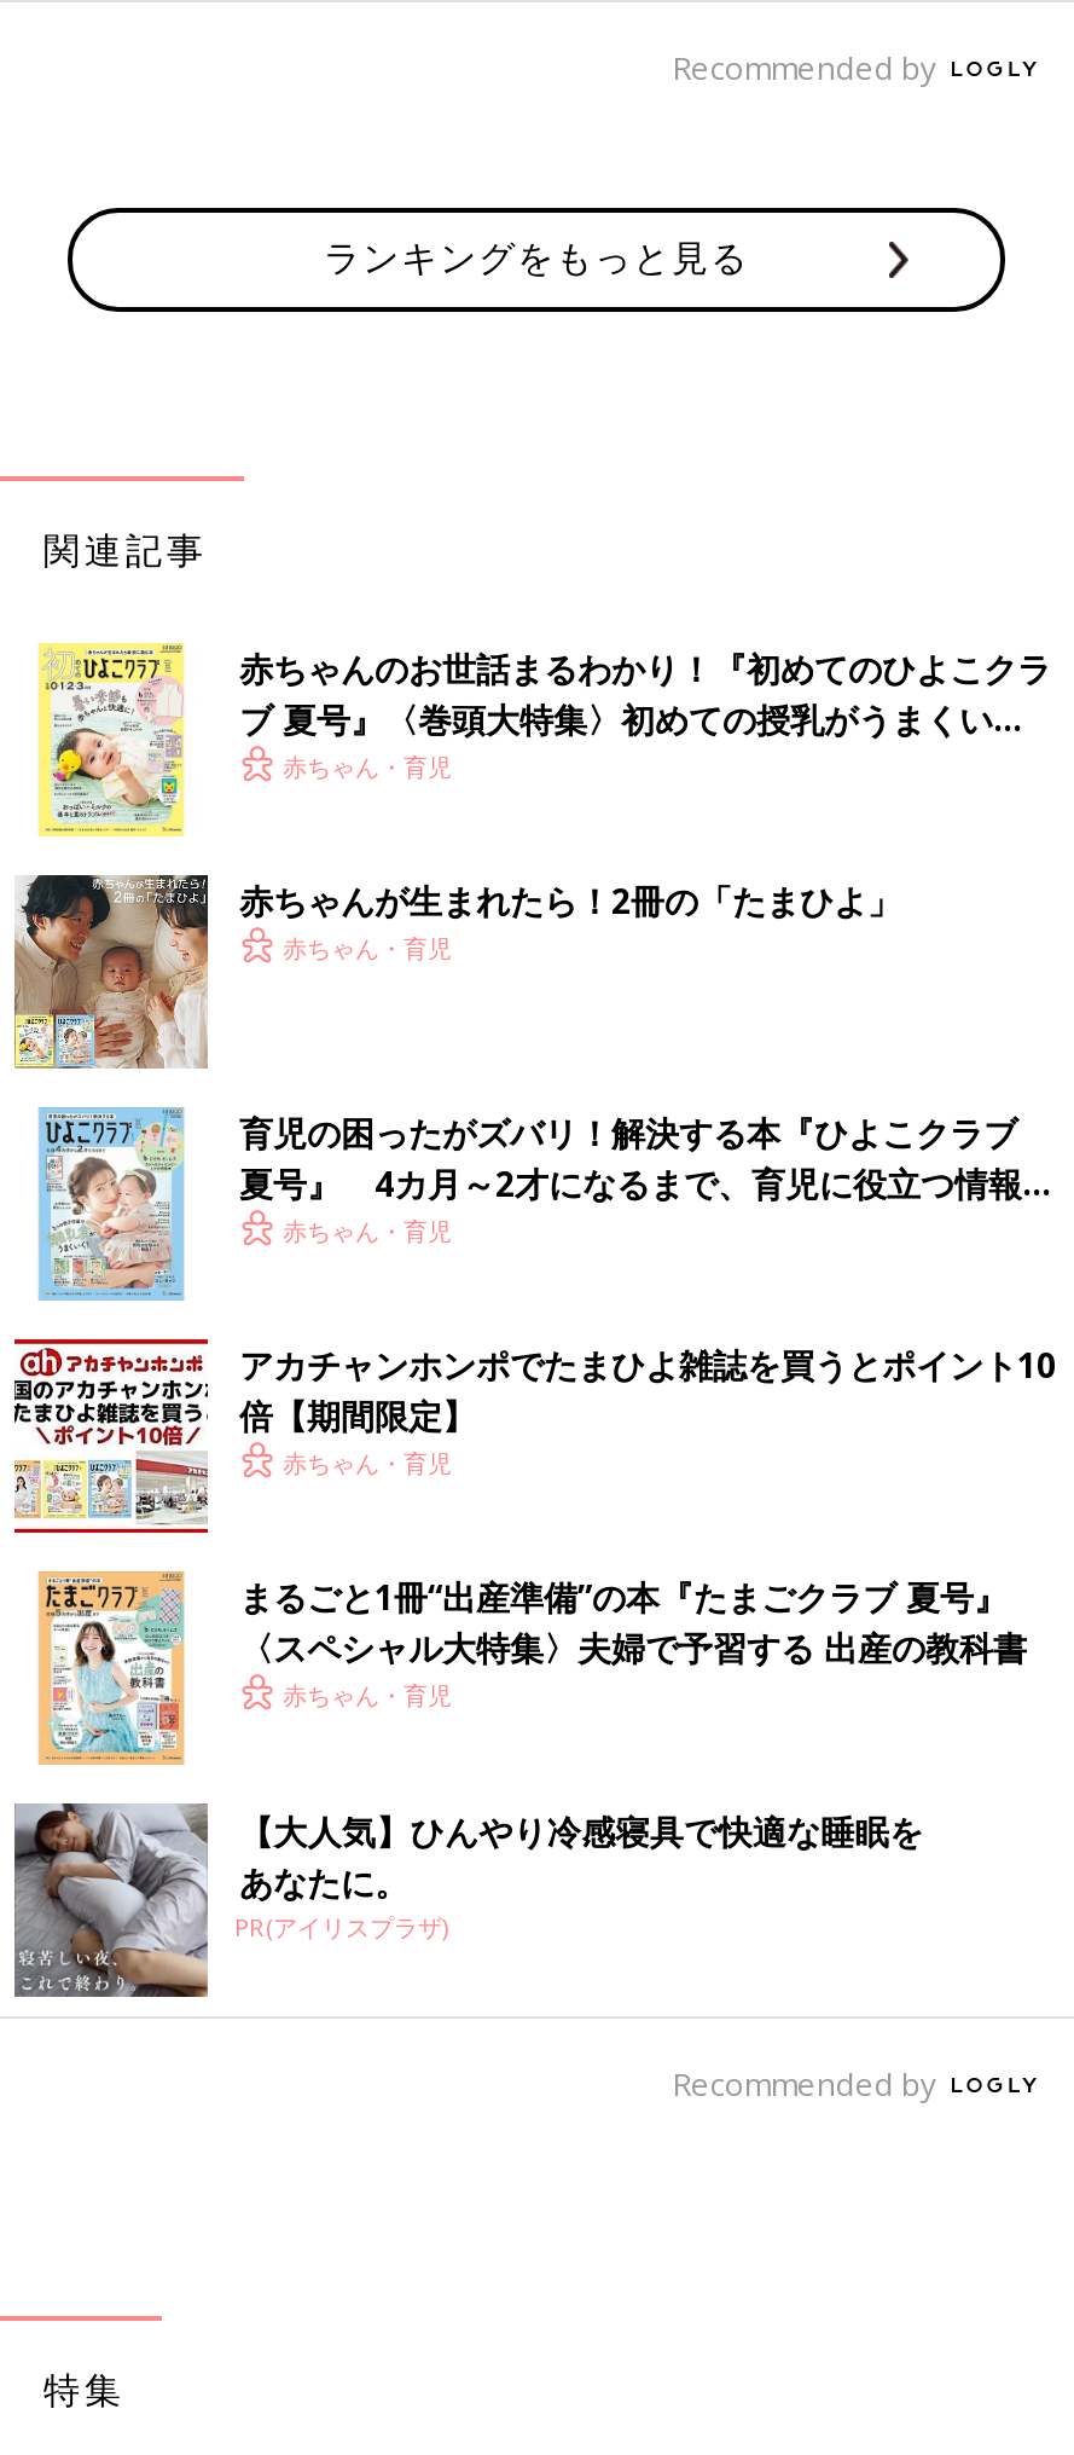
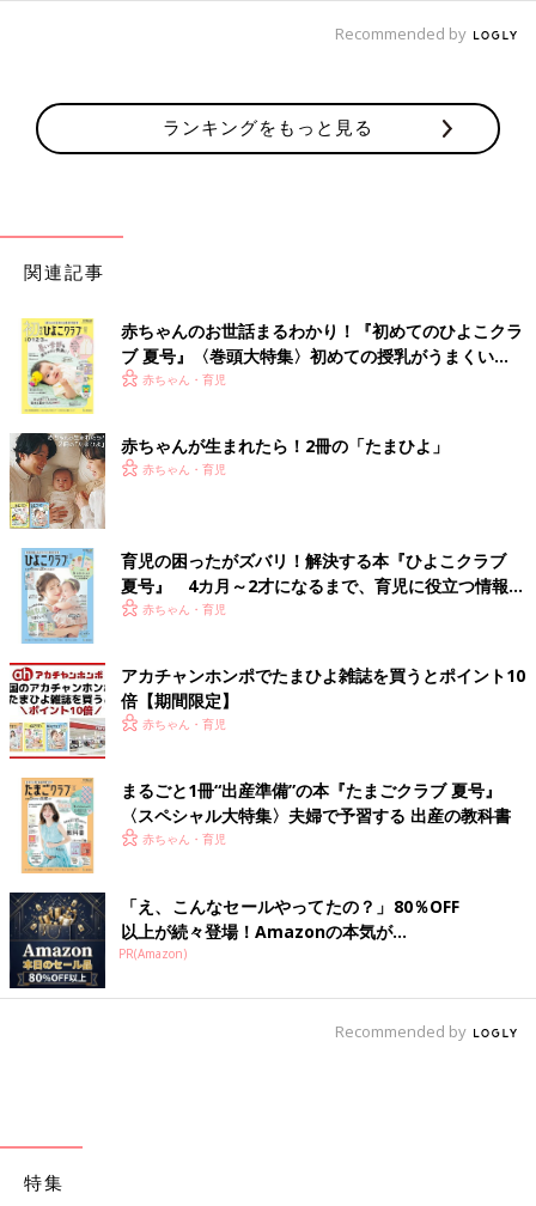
- [image]
- 【大人気】ひんやり冷感寝具で快適な睡眠を
- あなたに。
- PR(アイリスプラザ)
+ [image]
+ 「え、こんなセールやってたの？」80％OFF
+ 以上が続々登場！Amazonの本気が...
+ PR(Amazon)
